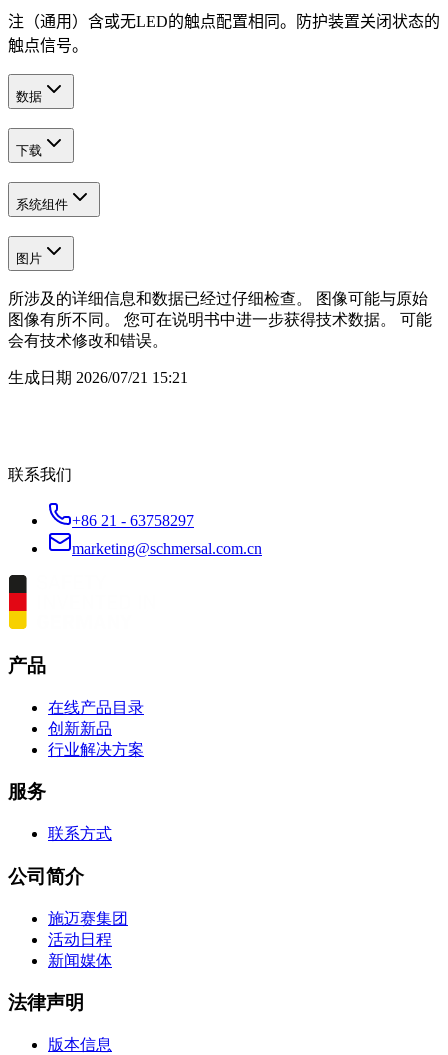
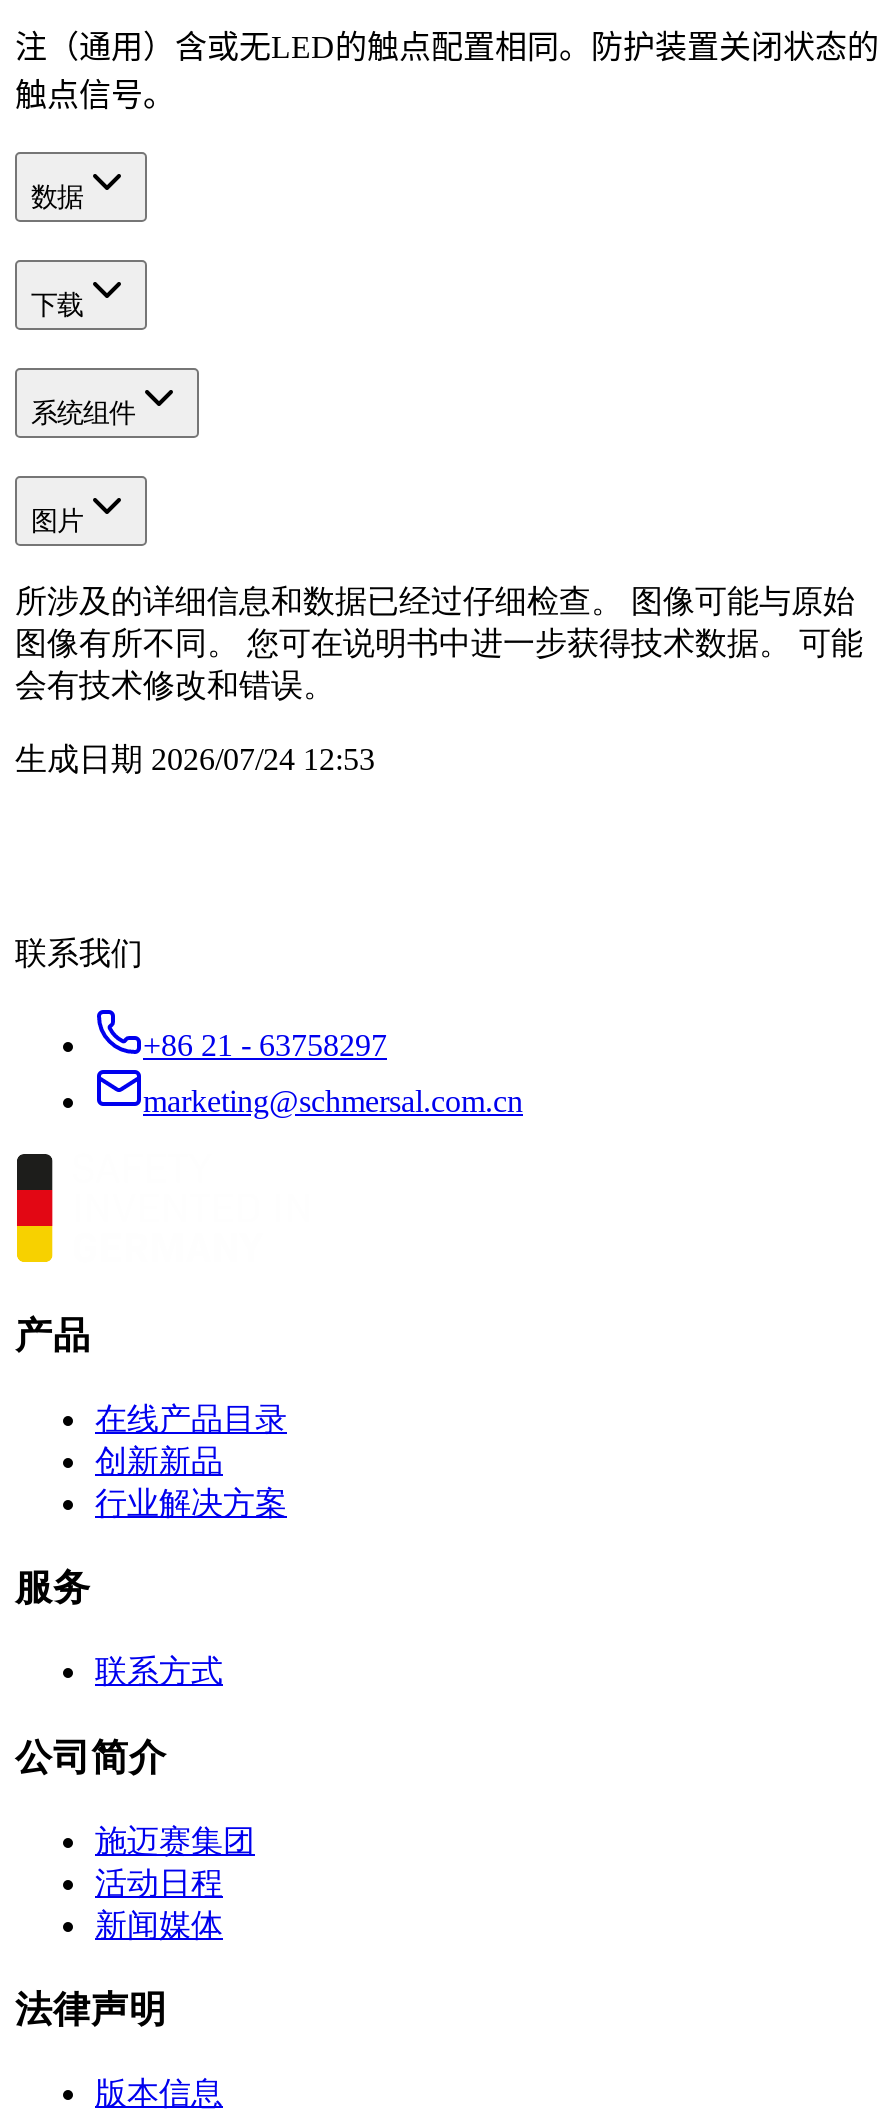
- 生成日期 2026/07/21 15:21
+ 生成日期 2026/07/24 12:53
